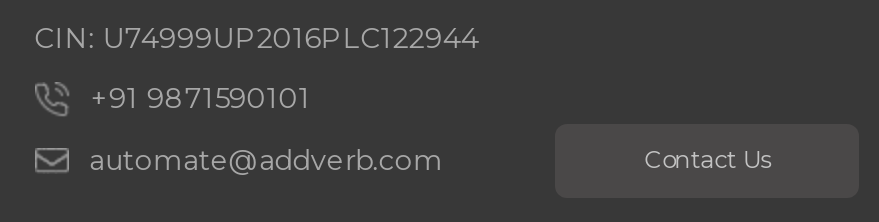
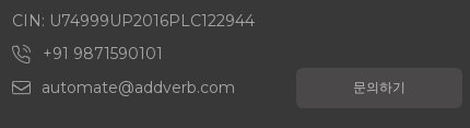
- Contact Us
+ 문의하기
